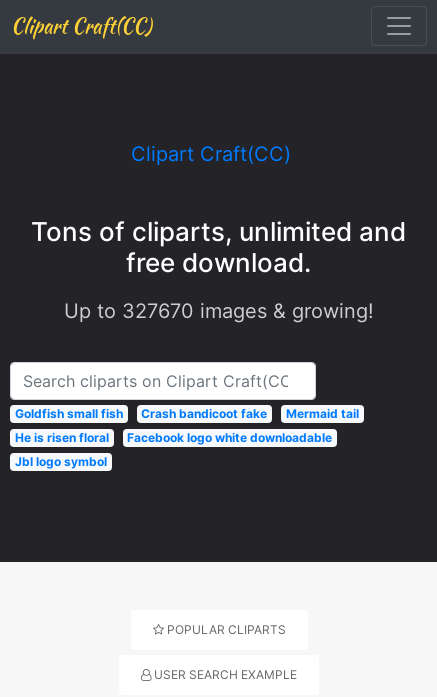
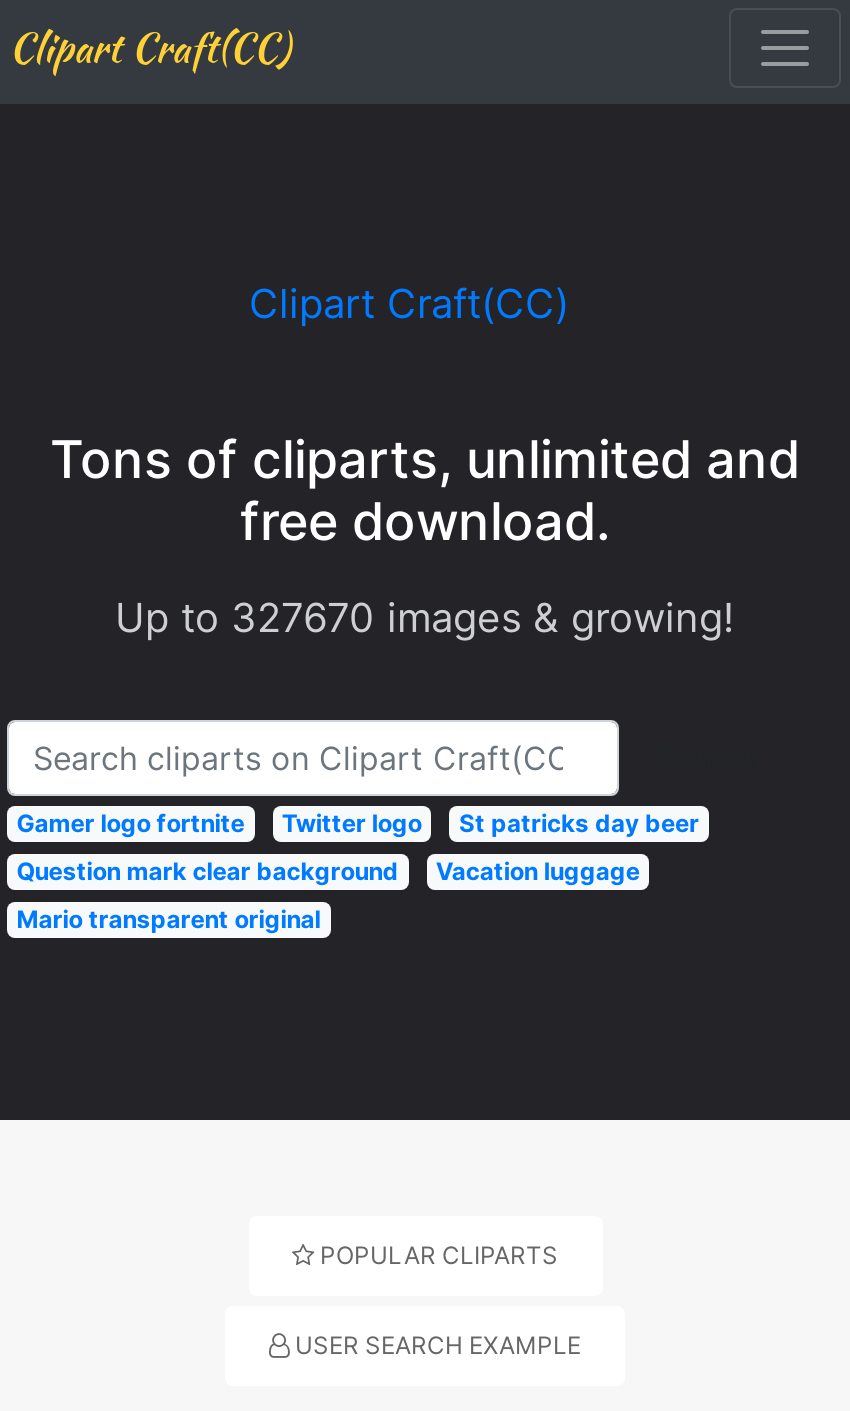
- Goldfish small fish
- Crash bandicoot fake
- Mermaid tail
+ Gamer logo fortnite
+ Twitter logo
+ St patricks day beer

- He is risen floral
- Facebook logo white downloadable
+ Question mark clear background
+ Vacation luggage

- Jbl logo symbol
+ Mario transparent original
